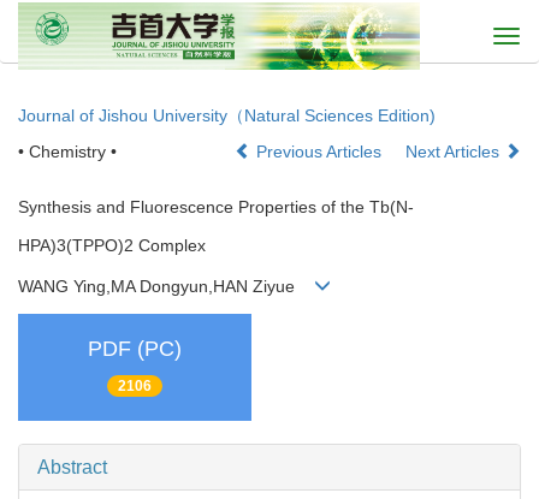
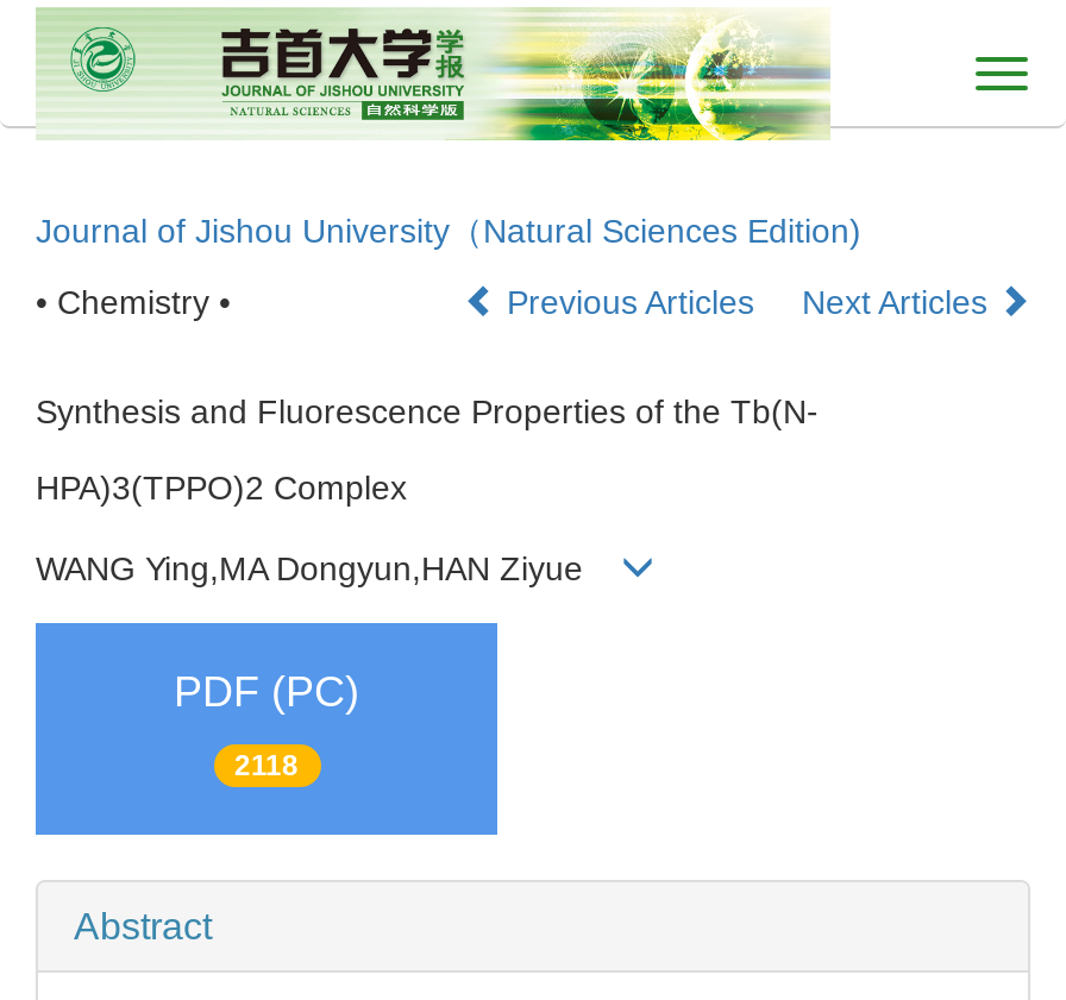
- 2106
+ 2118
